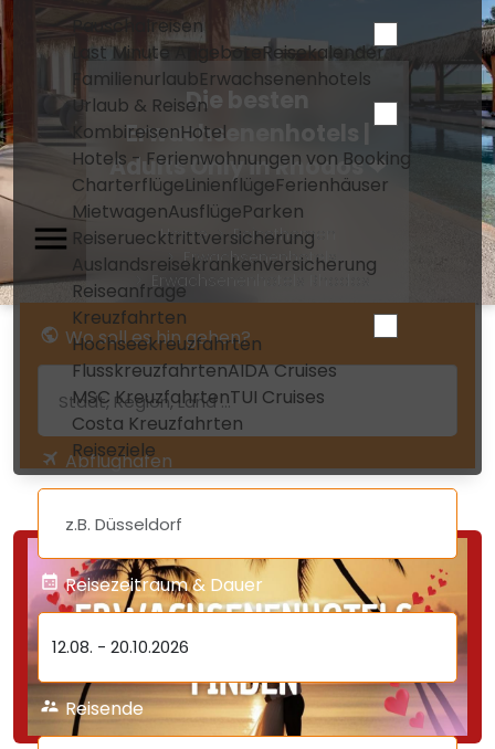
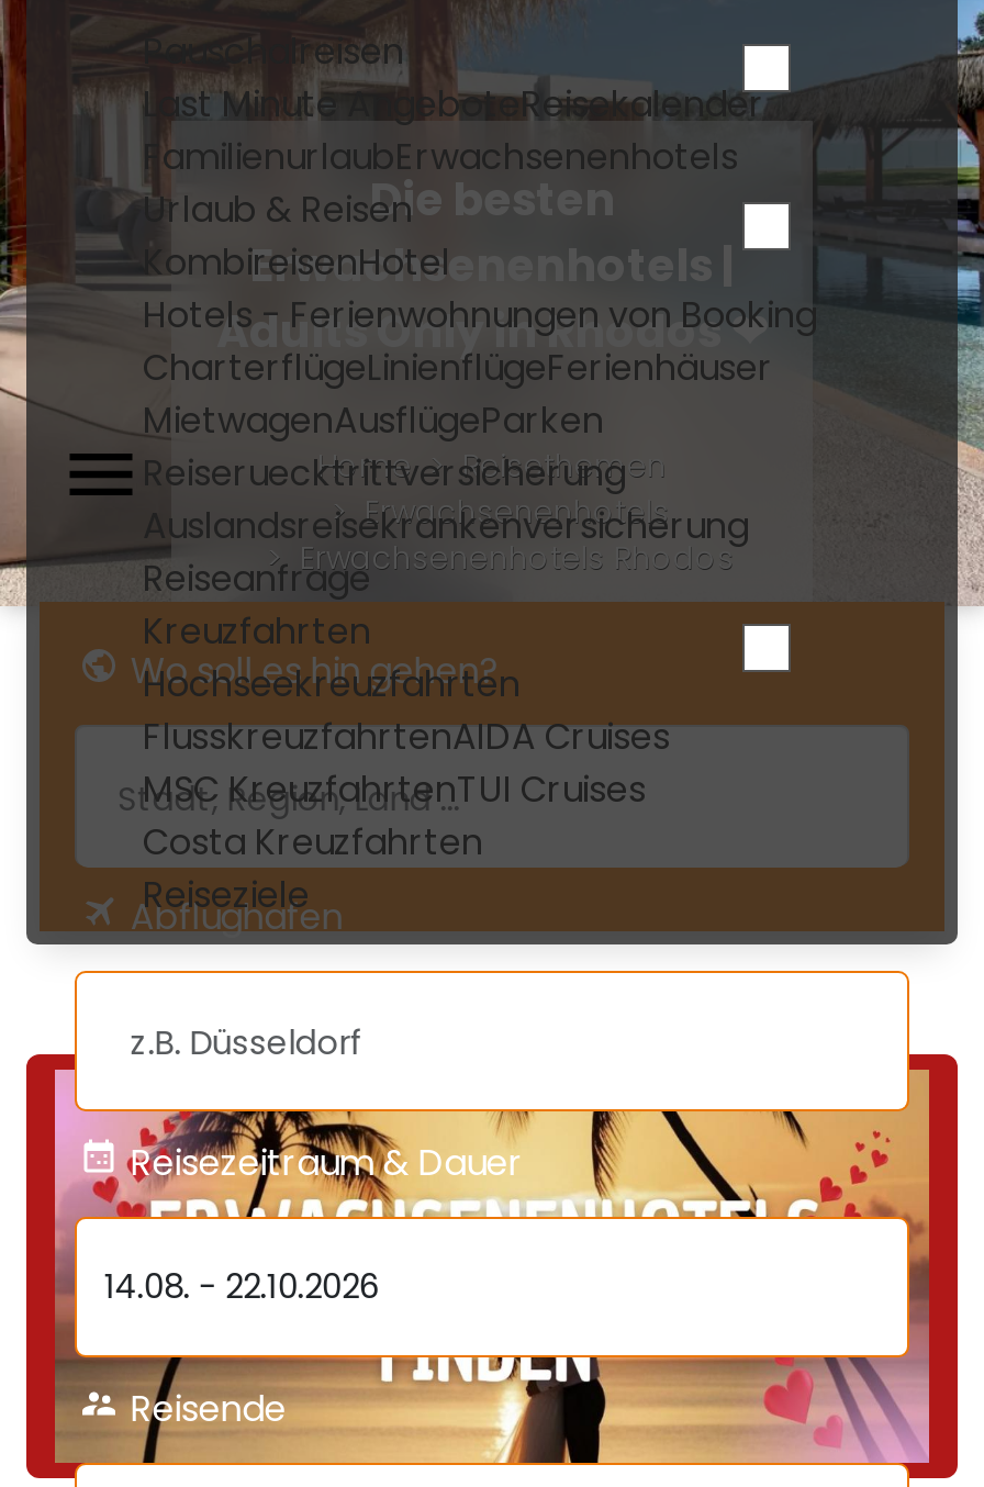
- 12.08. - 20.10.2026
+ 14.08. - 22.10.2026
